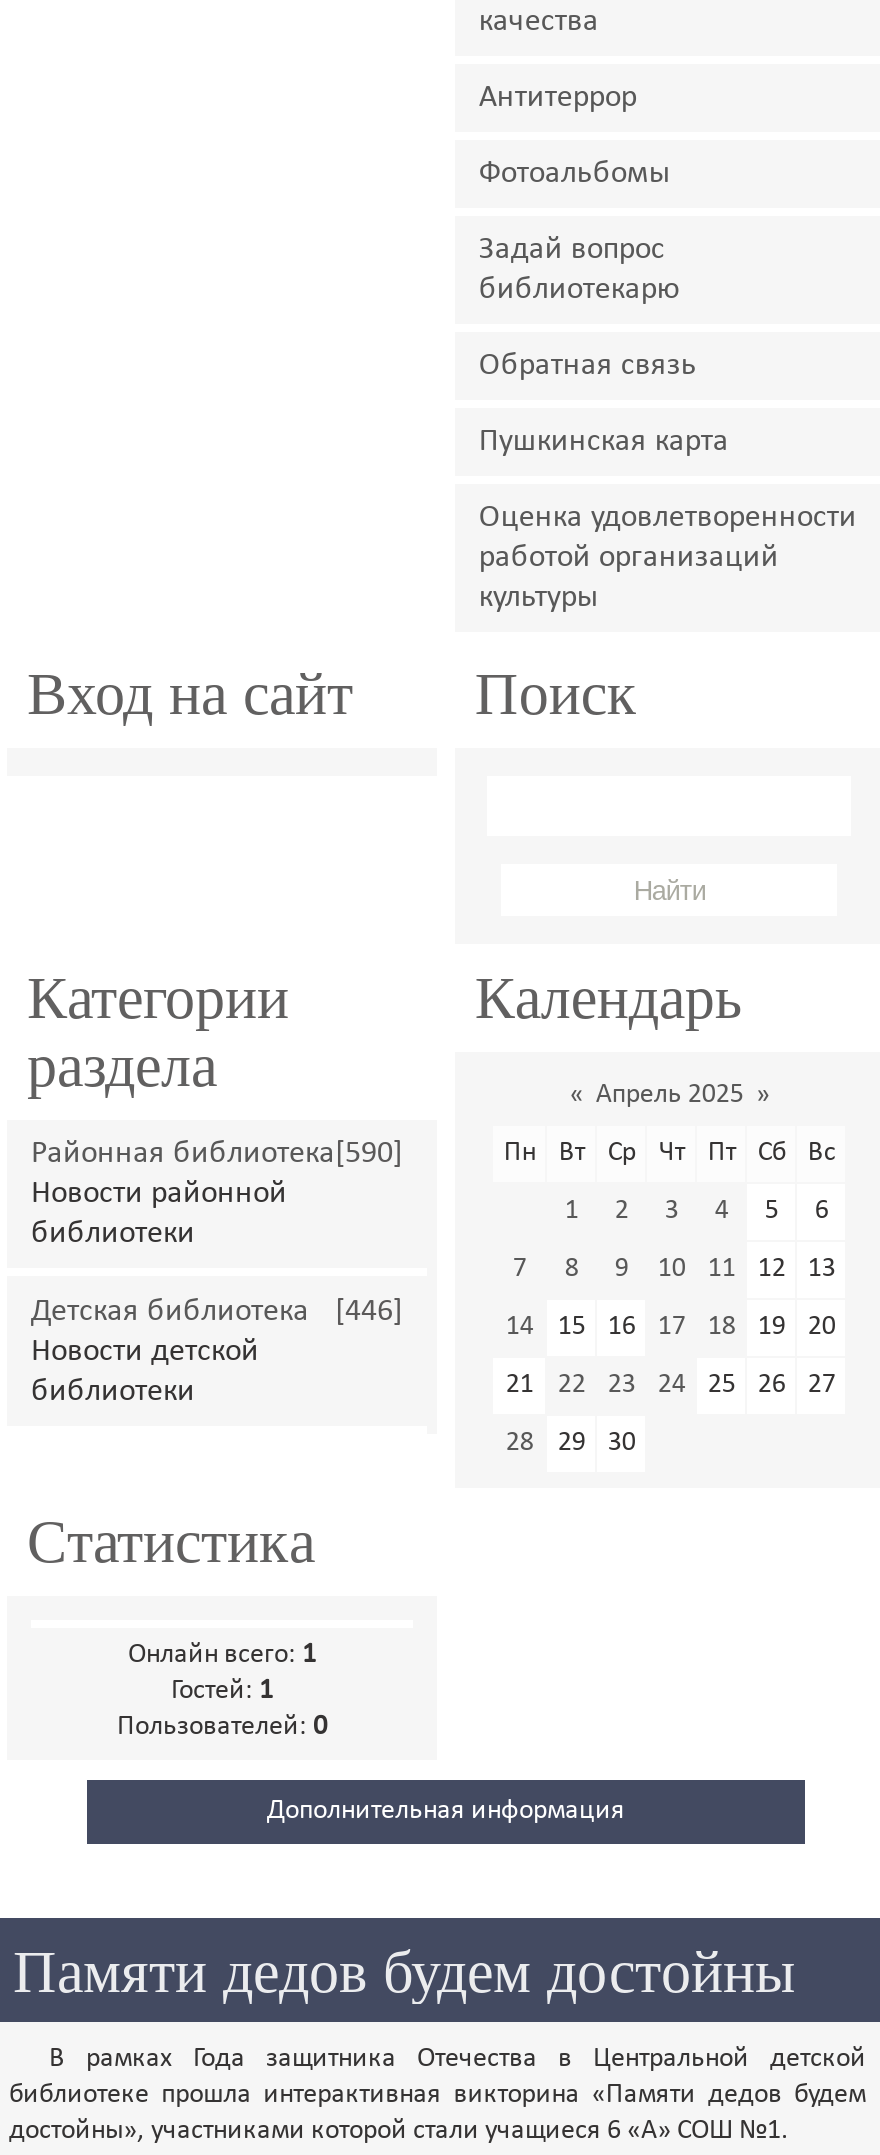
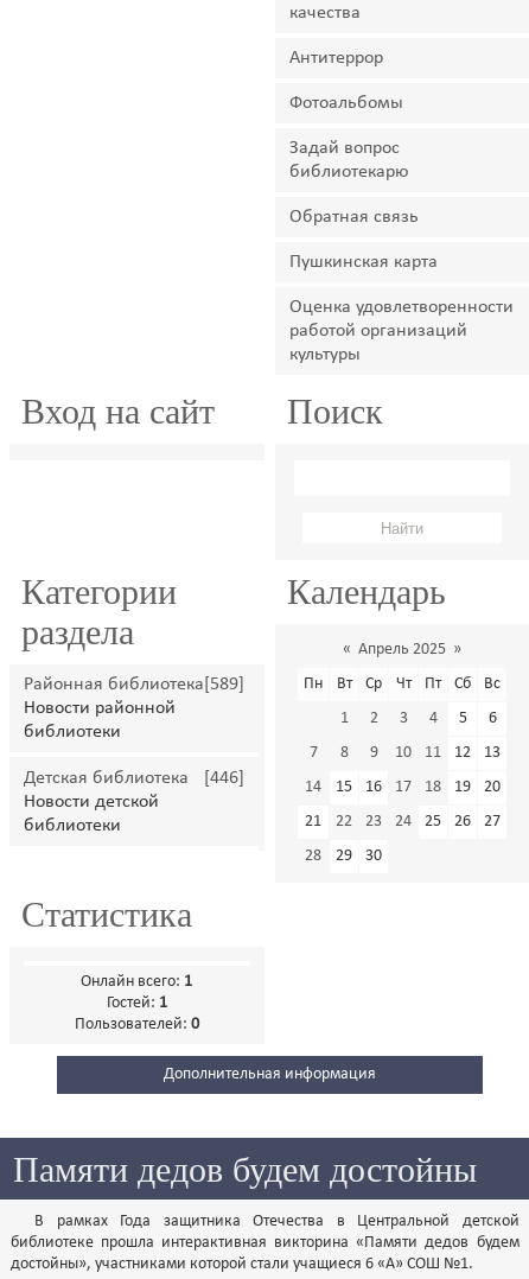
- Районная библиотека [590]
+ Районная библиотека [589]
